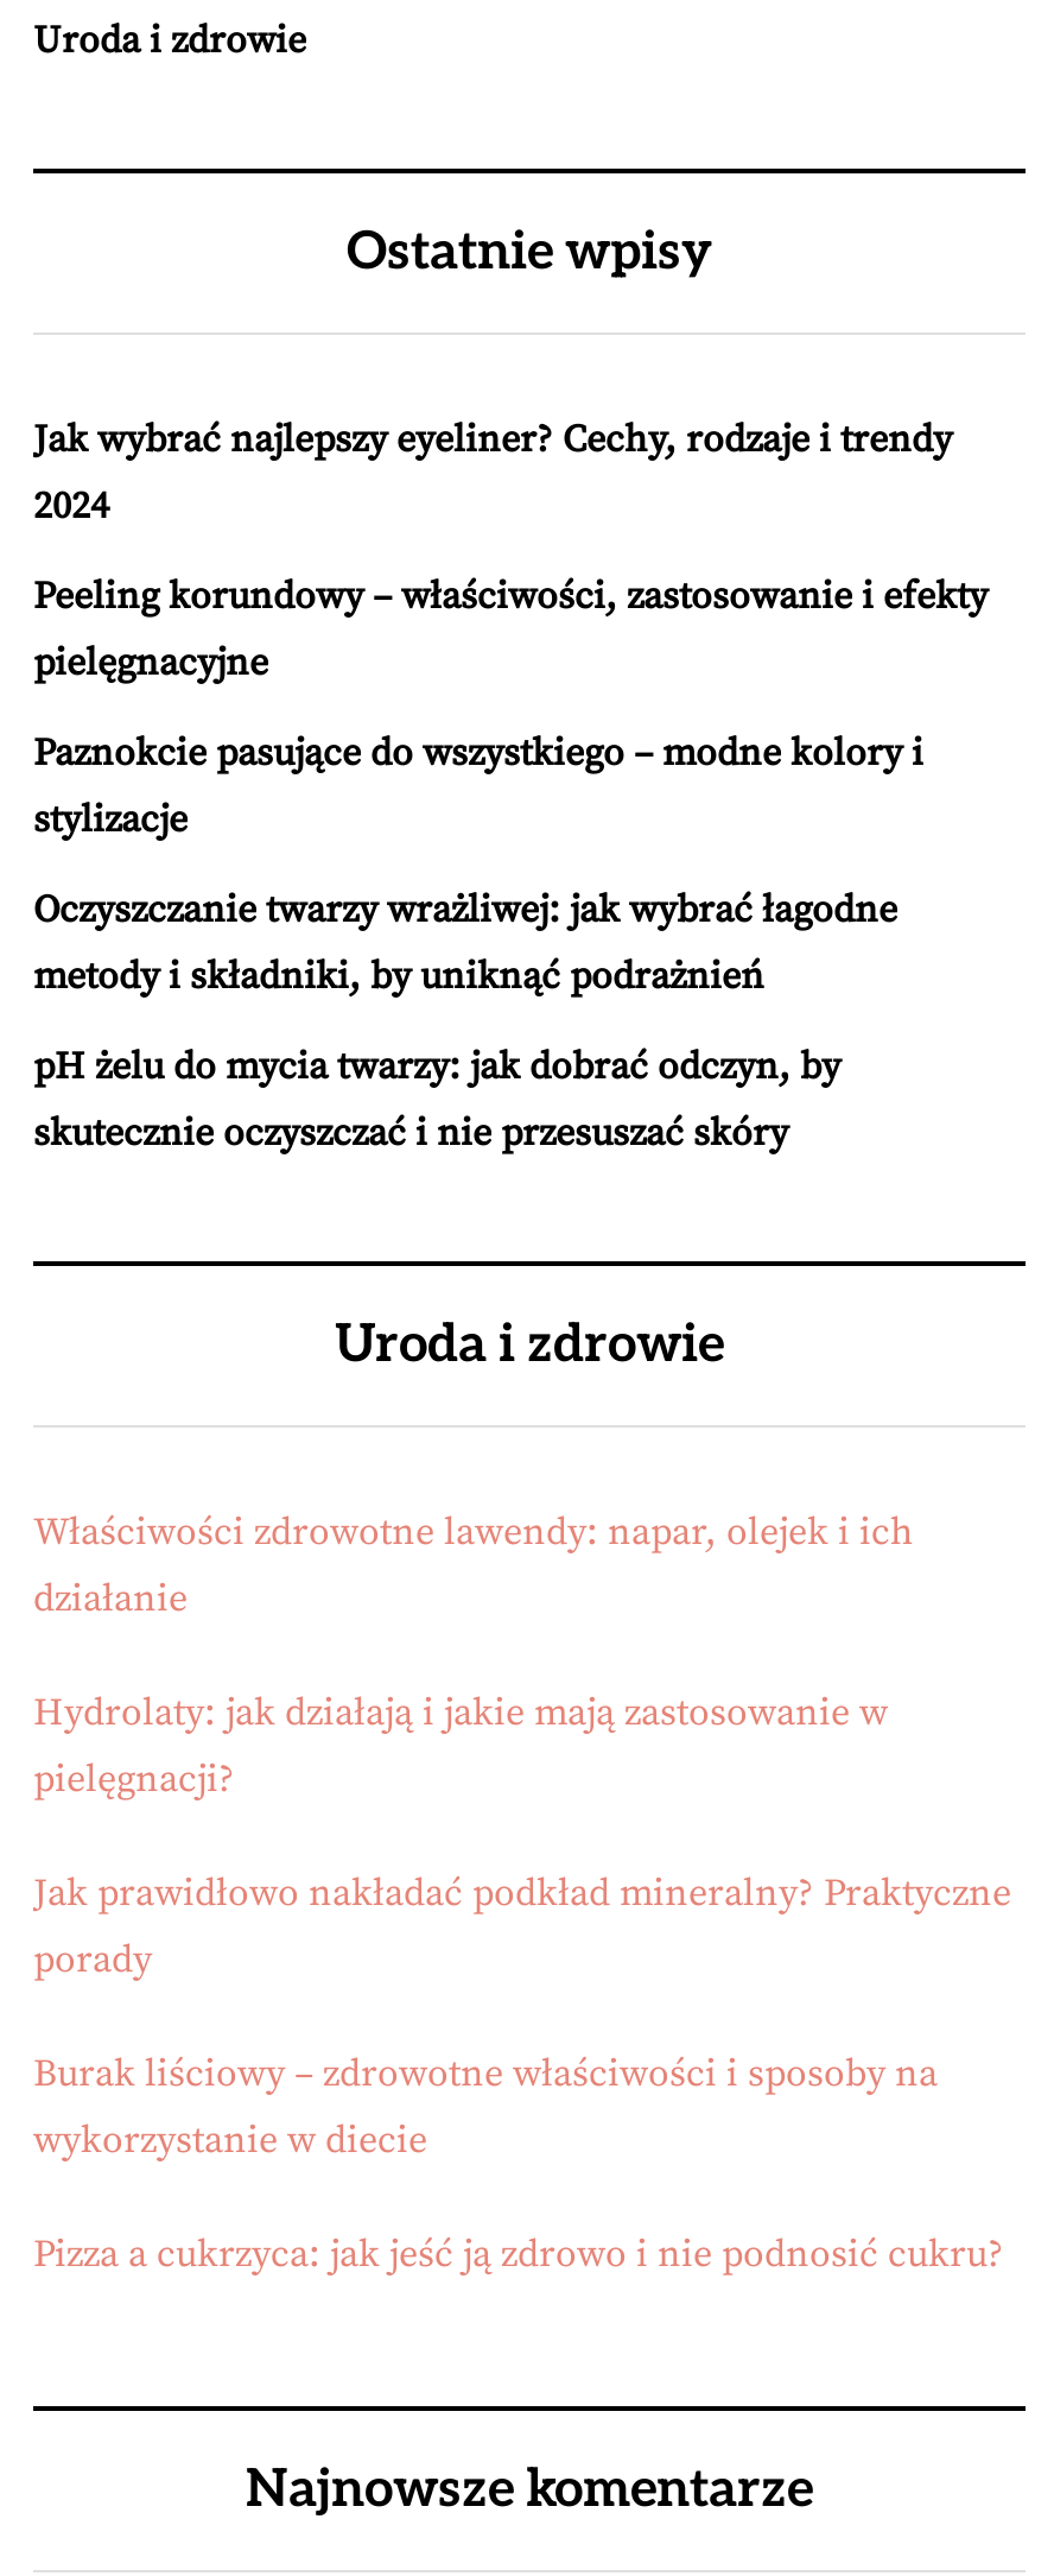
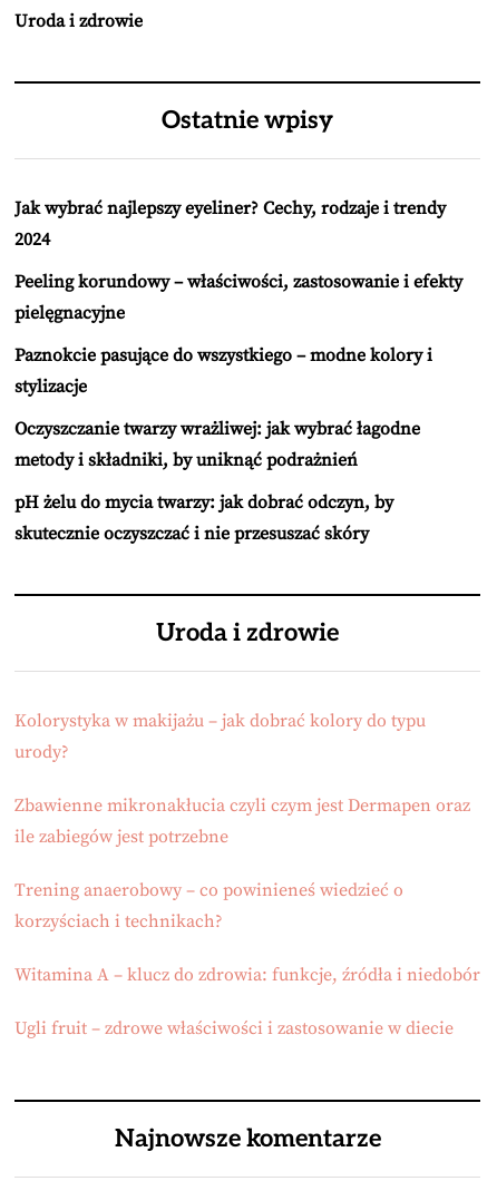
- Właściwości zdrowotne lawendy: napar, olejek i ich
- działanie
+ Kolorystyka w makijażu – jak dobrać kolory do typu
+ urody?

- Hydrolaty: jak działają i jakie mają zastosowanie w
- pielęgnacji?
+ Zbawienne mikronakłucia czyli czym jest Dermapen oraz
+ ile zabiegów jest potrzebne

- Jak prawidłowo nakładać podkład mineralny? Praktyczne
- porady
+ Trening anaerobowy – co powinieneś wiedzieć o
+ korzyściach i technikach?

- Burak liściowy – zdrowotne właściwości i sposoby na
- wykorzystanie w diecie
+ Witamina A – klucz do zdrowia: funkcje, źródła i niedobór

- Pizza a cukrzyca: jak jeść ją zdrowo i nie podnosić cukru?
+ Ugli fruit – zdrowe właściwości i zastosowanie w diecie
